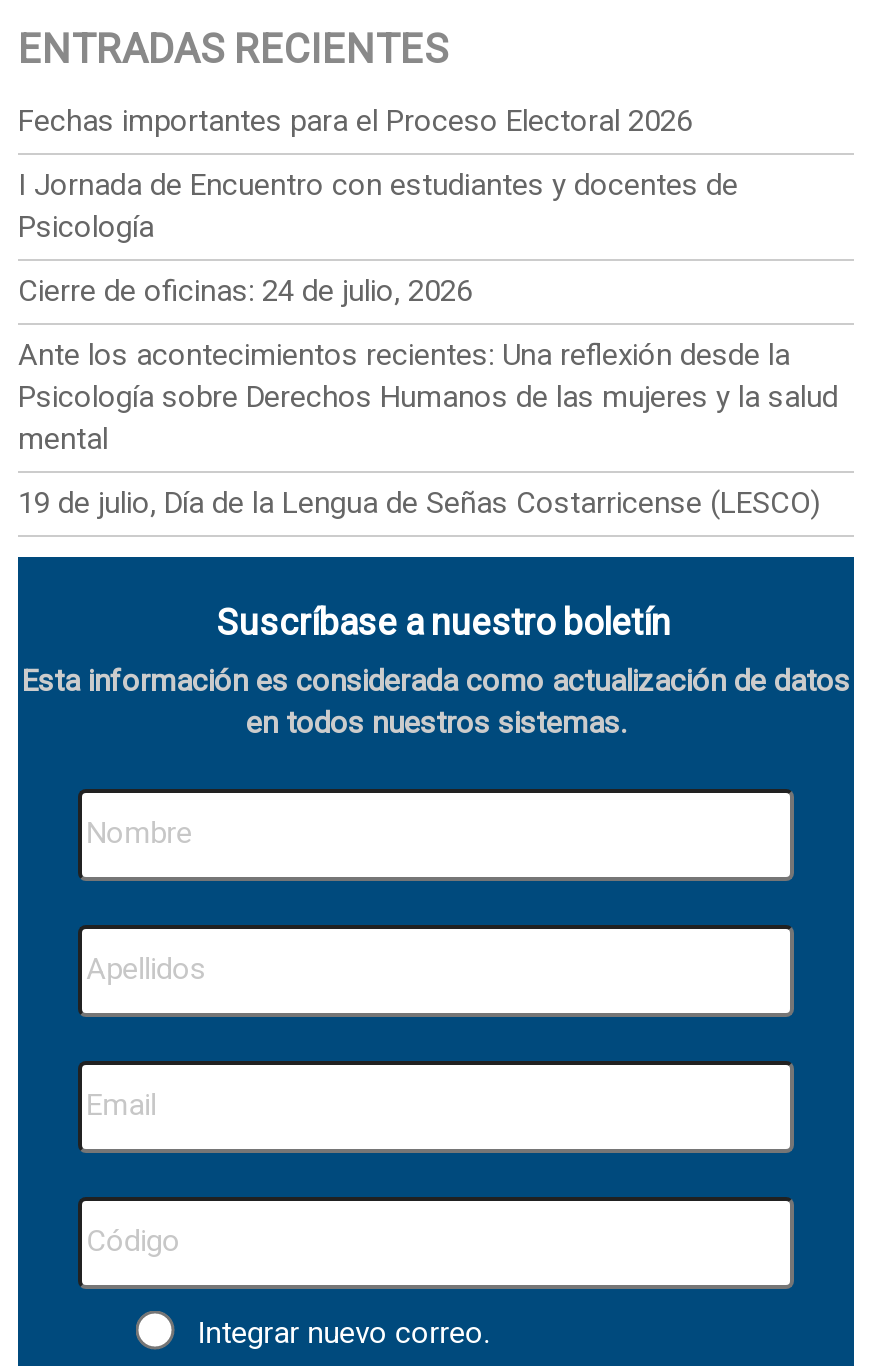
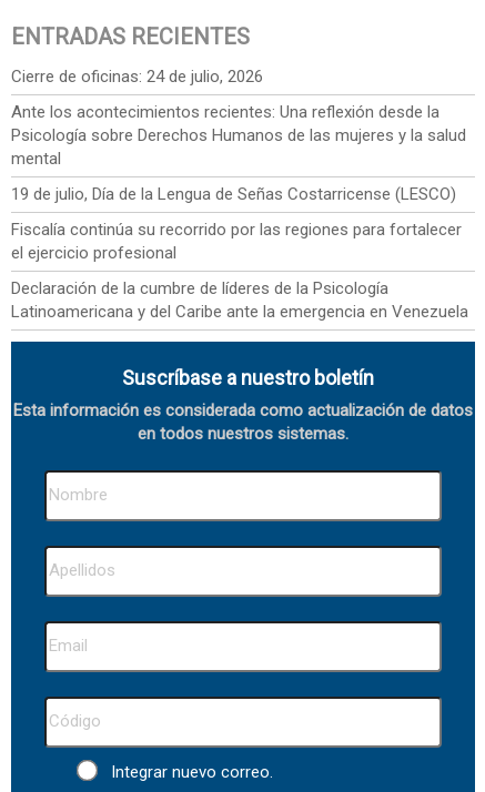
- Fechas importantes para el Proceso Electoral 2026
- I Jornada de Encuentro con estudiantes y docentes de
- Psicología

moved up: Cierre de oficinas: 24 de julio, 2026 | Ante los acontecimientos recientes: Una reflexión desde la | Psicología sobre Derechos Humanos de las mujeres y la salud | mental | 19 de julio, Día de la Lengua de Señas Costarricense (LESCO)

+ Fiscalía continúa su recorrido por las regiones para fortalecer
+ el ejercicio profesional
+ Declaración de la cumbre de líderes de la Psicología
+ Latinoamericana y del Caribe ante la emergencia en Venezuela
